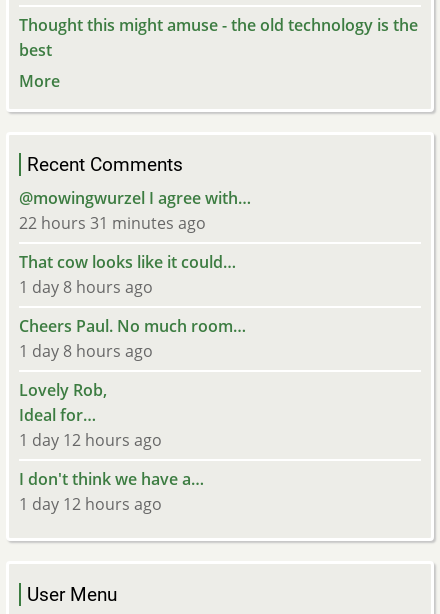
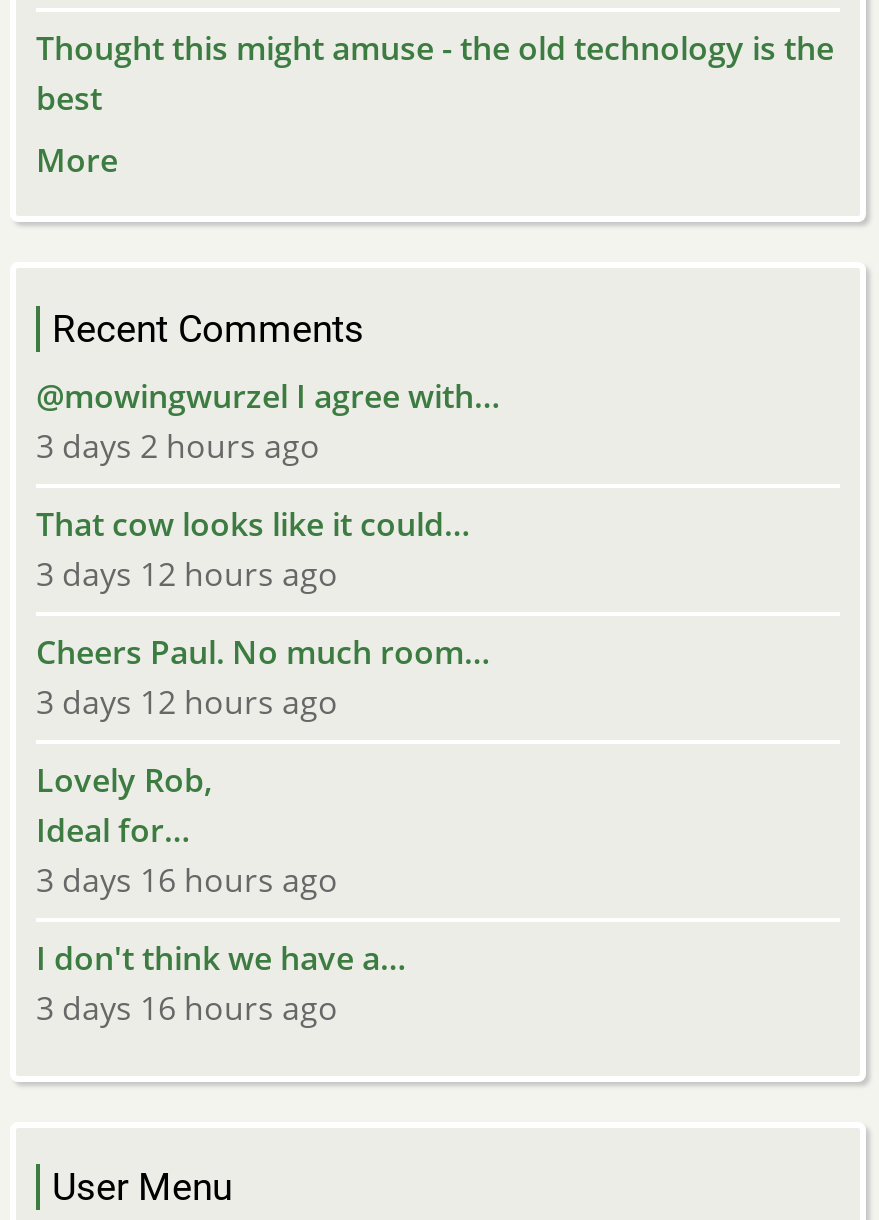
- 22 hours 31 minutes ago
+ 3 days 2 hours ago

- 1 day 8 hours ago
+ 3 days 12 hours ago

- 1 day 8 hours ago
+ 3 days 12 hours ago

- 1 day 12 hours ago
+ 3 days 16 hours ago

- 1 day 12 hours ago
+ 3 days 16 hours ago
